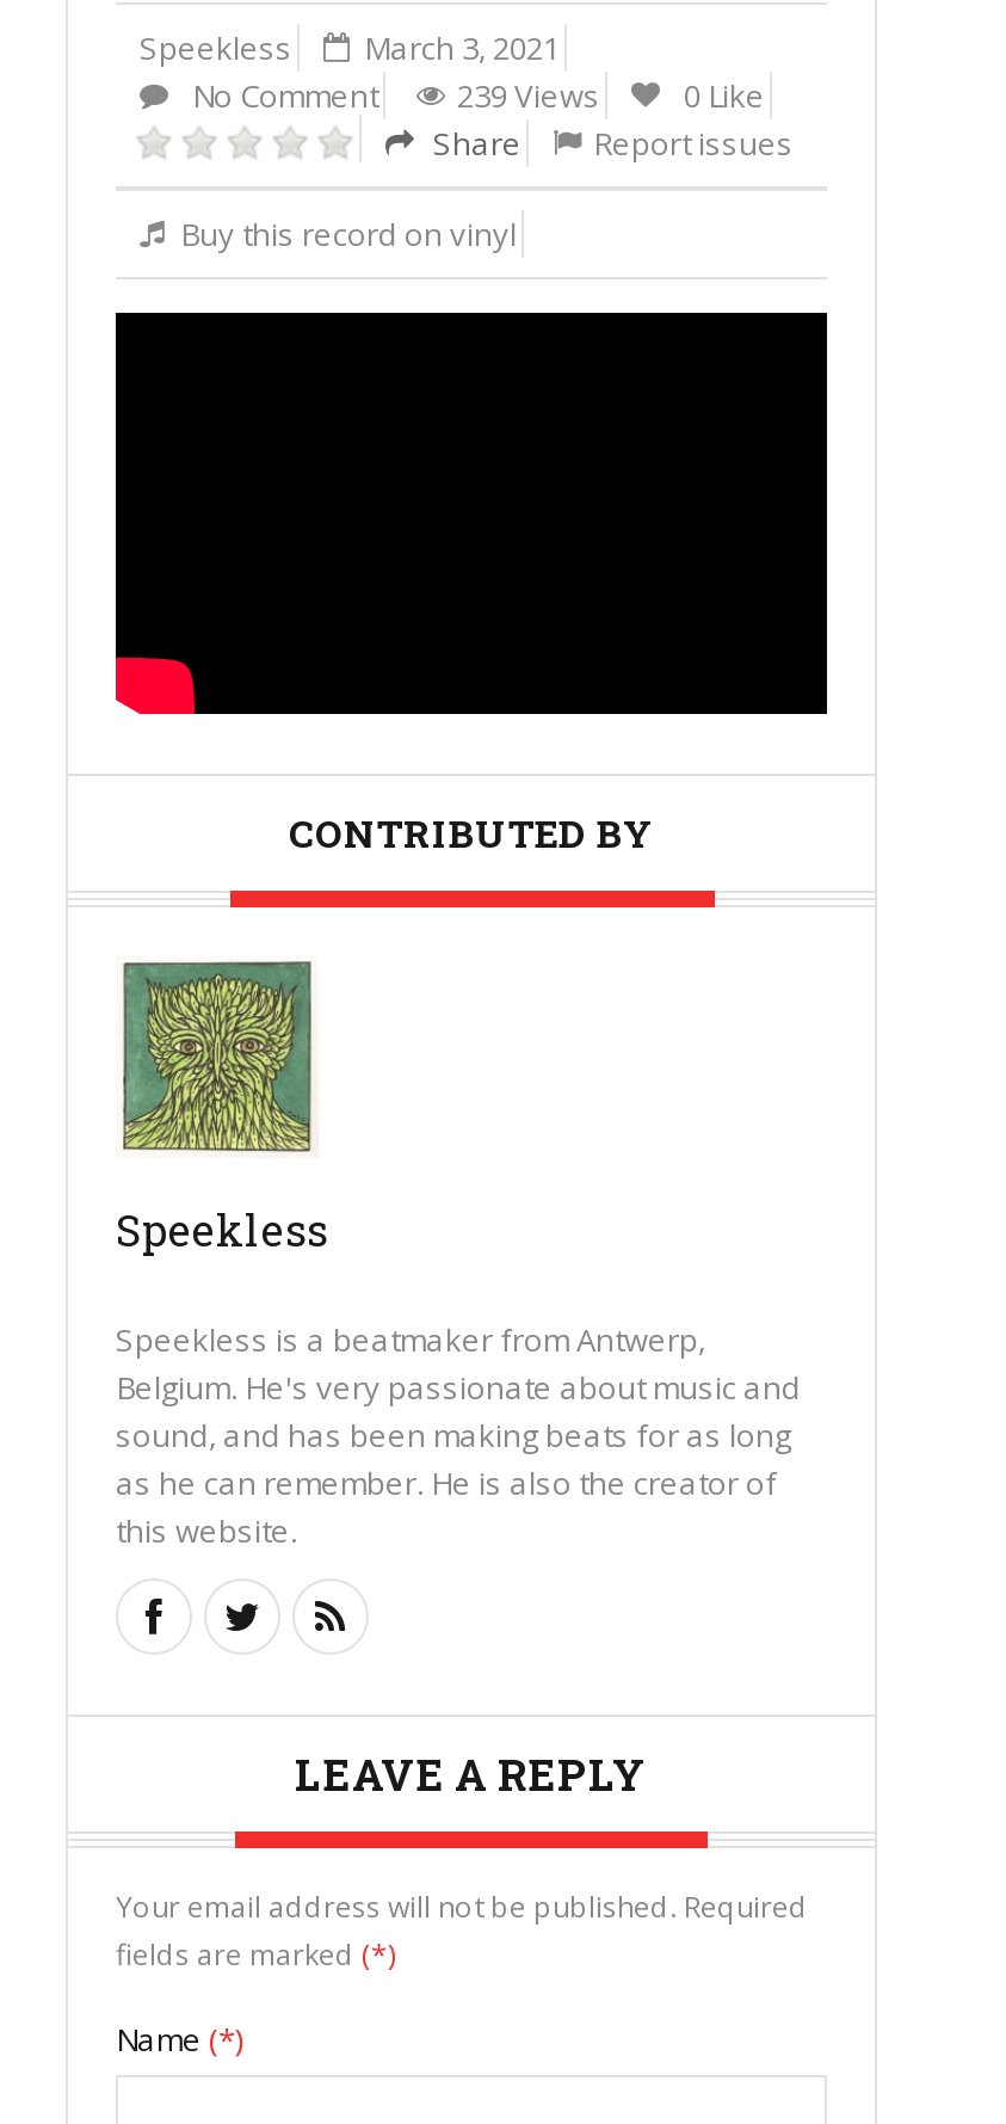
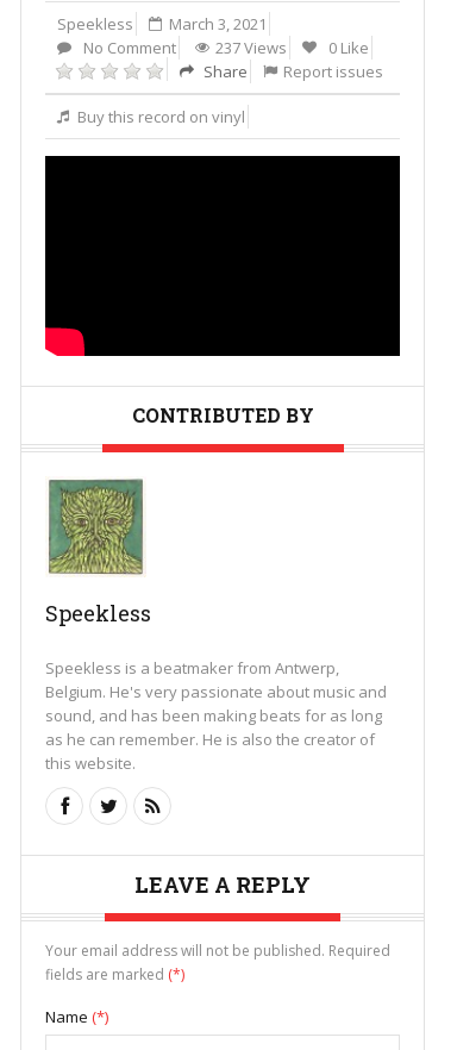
- No Comment 239 Views 0 Like
+ No Comment 237 Views 0 Like
